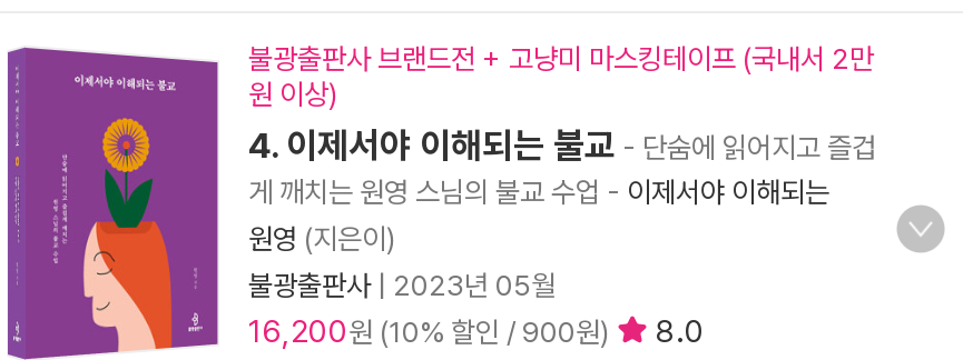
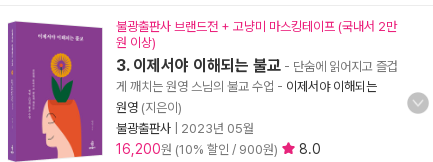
- 4. 이제서야 이해되는 불교 - 단숨에 읽어지고 즐겁
+ 3. 이제서야 이해되는 불교 - 단숨에 읽어지고 즐겁
